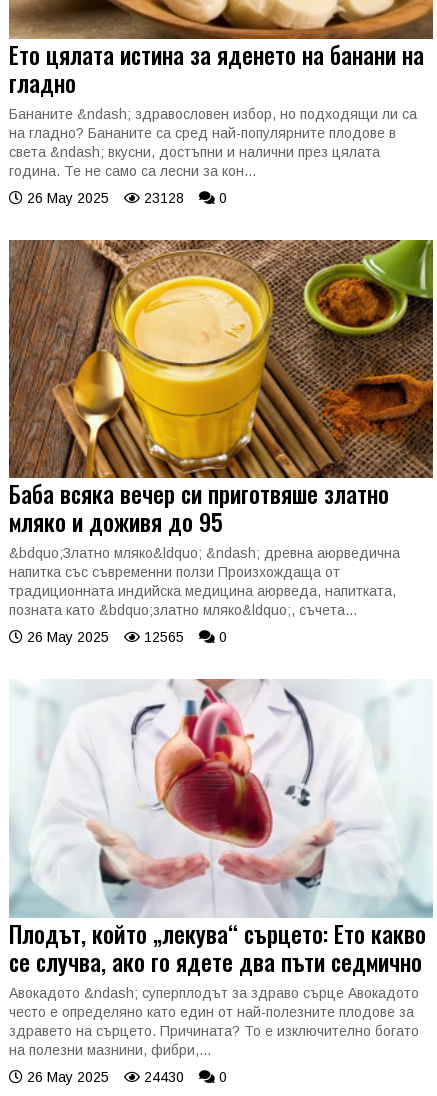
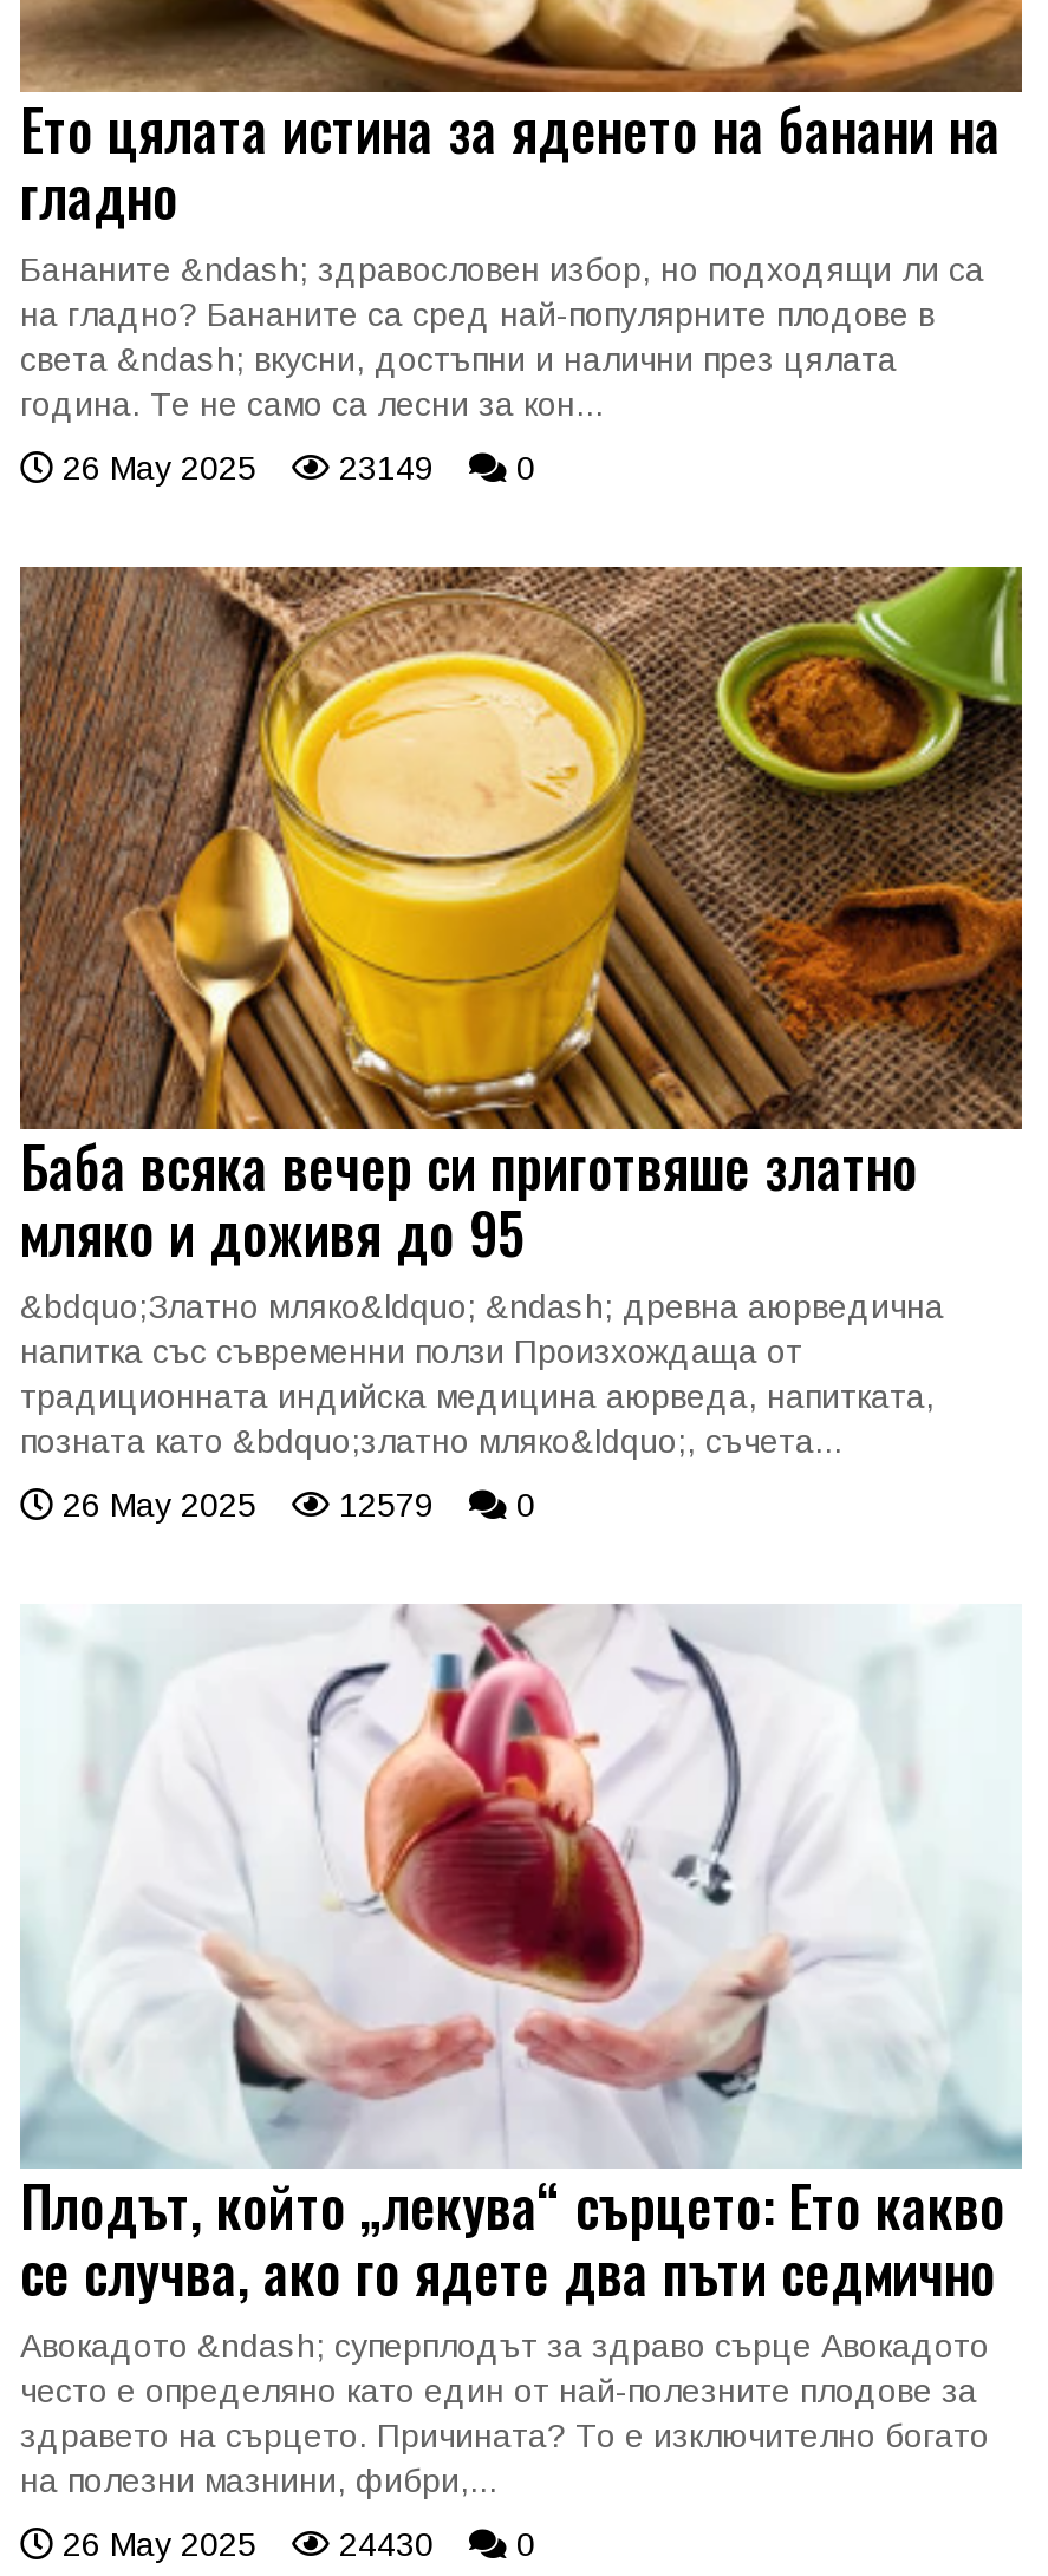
- 26 May 2025 23128 0
+ 26 May 2025 23149 0

- 26 May 2025 12565 0
+ 26 May 2025 12579 0
